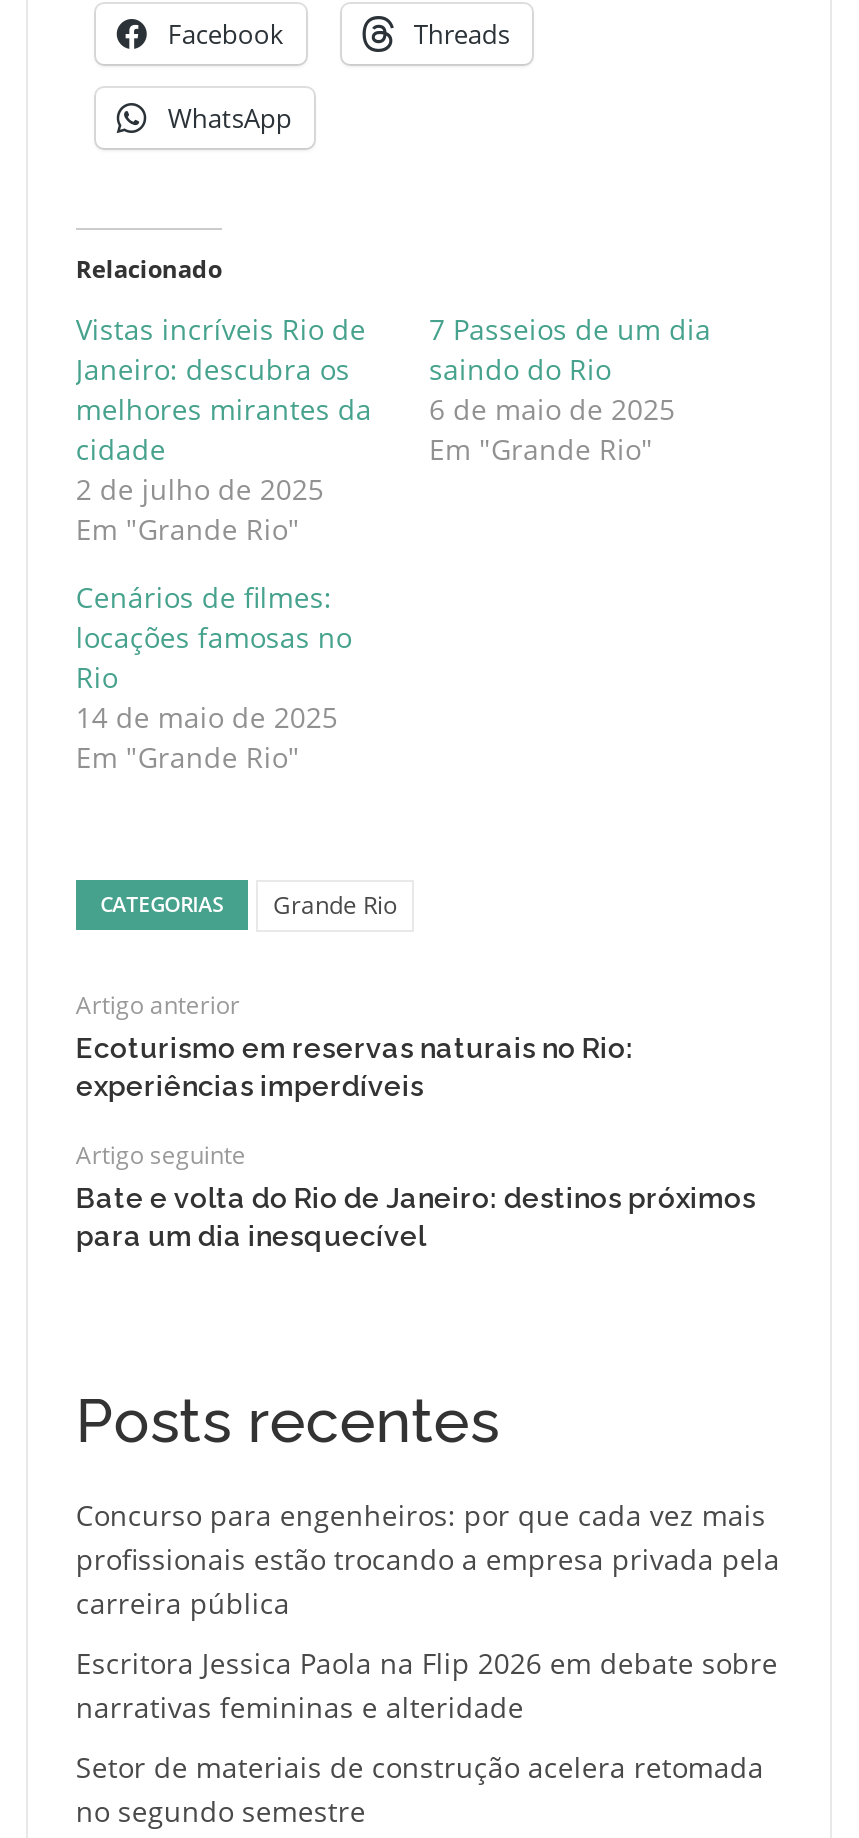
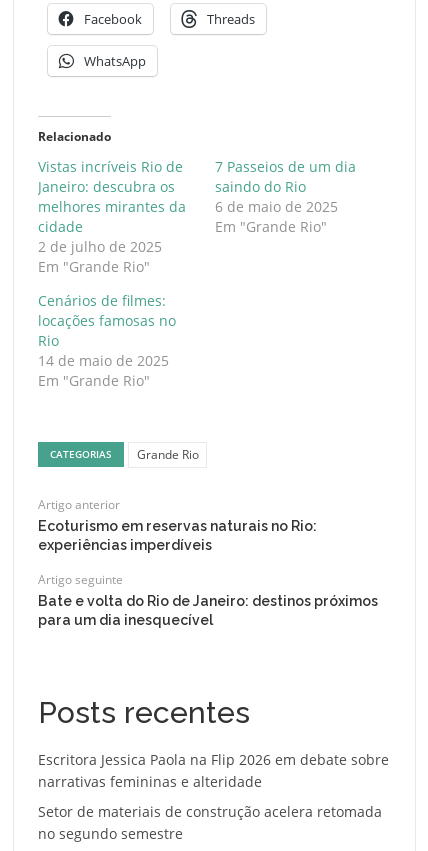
- Concurso para engenheiros: por que cada vez mais
- profissionais estão trocando a empresa privada pela
- carreira pública
